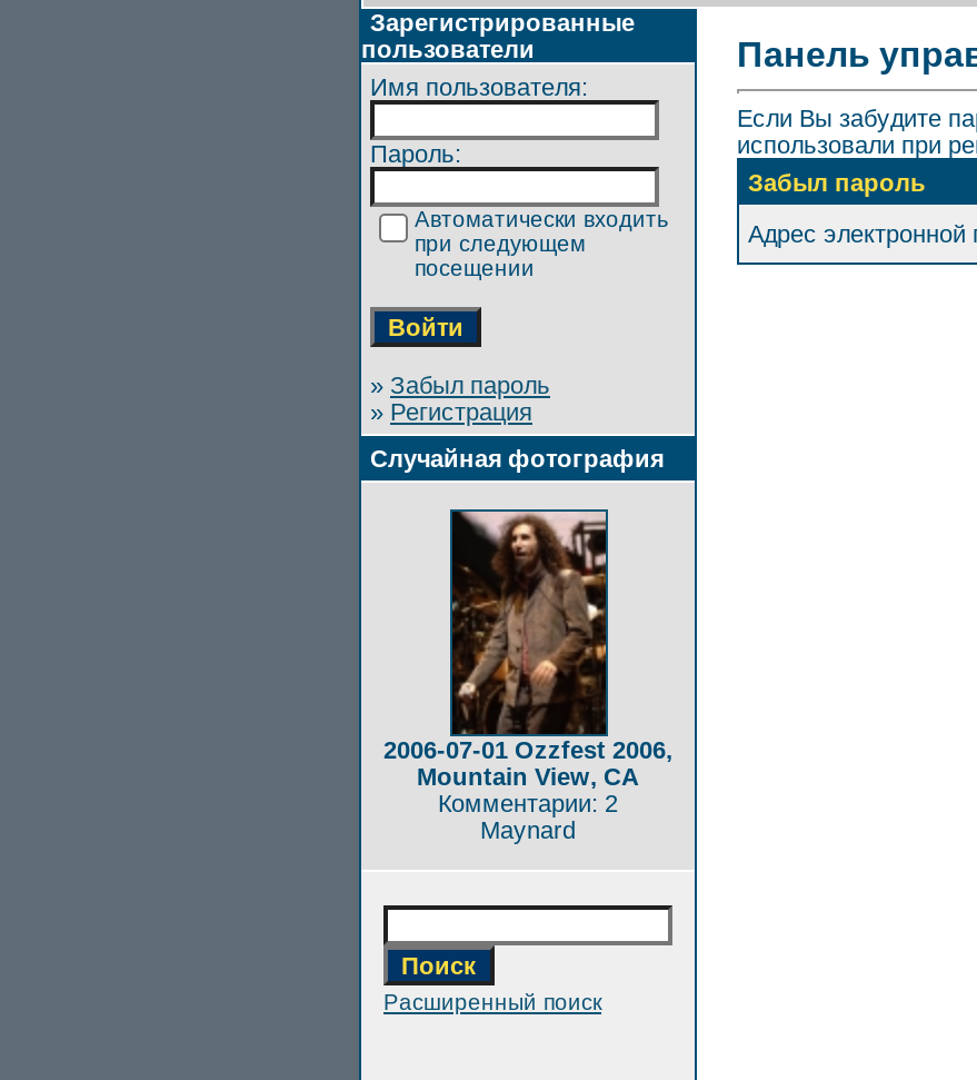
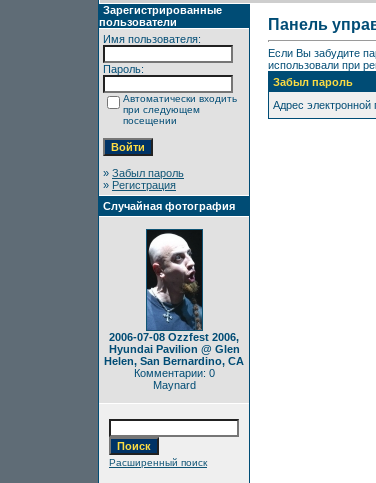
- [image]
- 2006-07-01 Ozzfest 2006,
- Mountain View, CA
- Комментарии: 2
+ [image]
+ 2006-07-08 Ozzfest 2006,
+ Hyundai Pavilion @ Glen
+ Helen, San Bernardino, CA
+ Комментарии: 0
